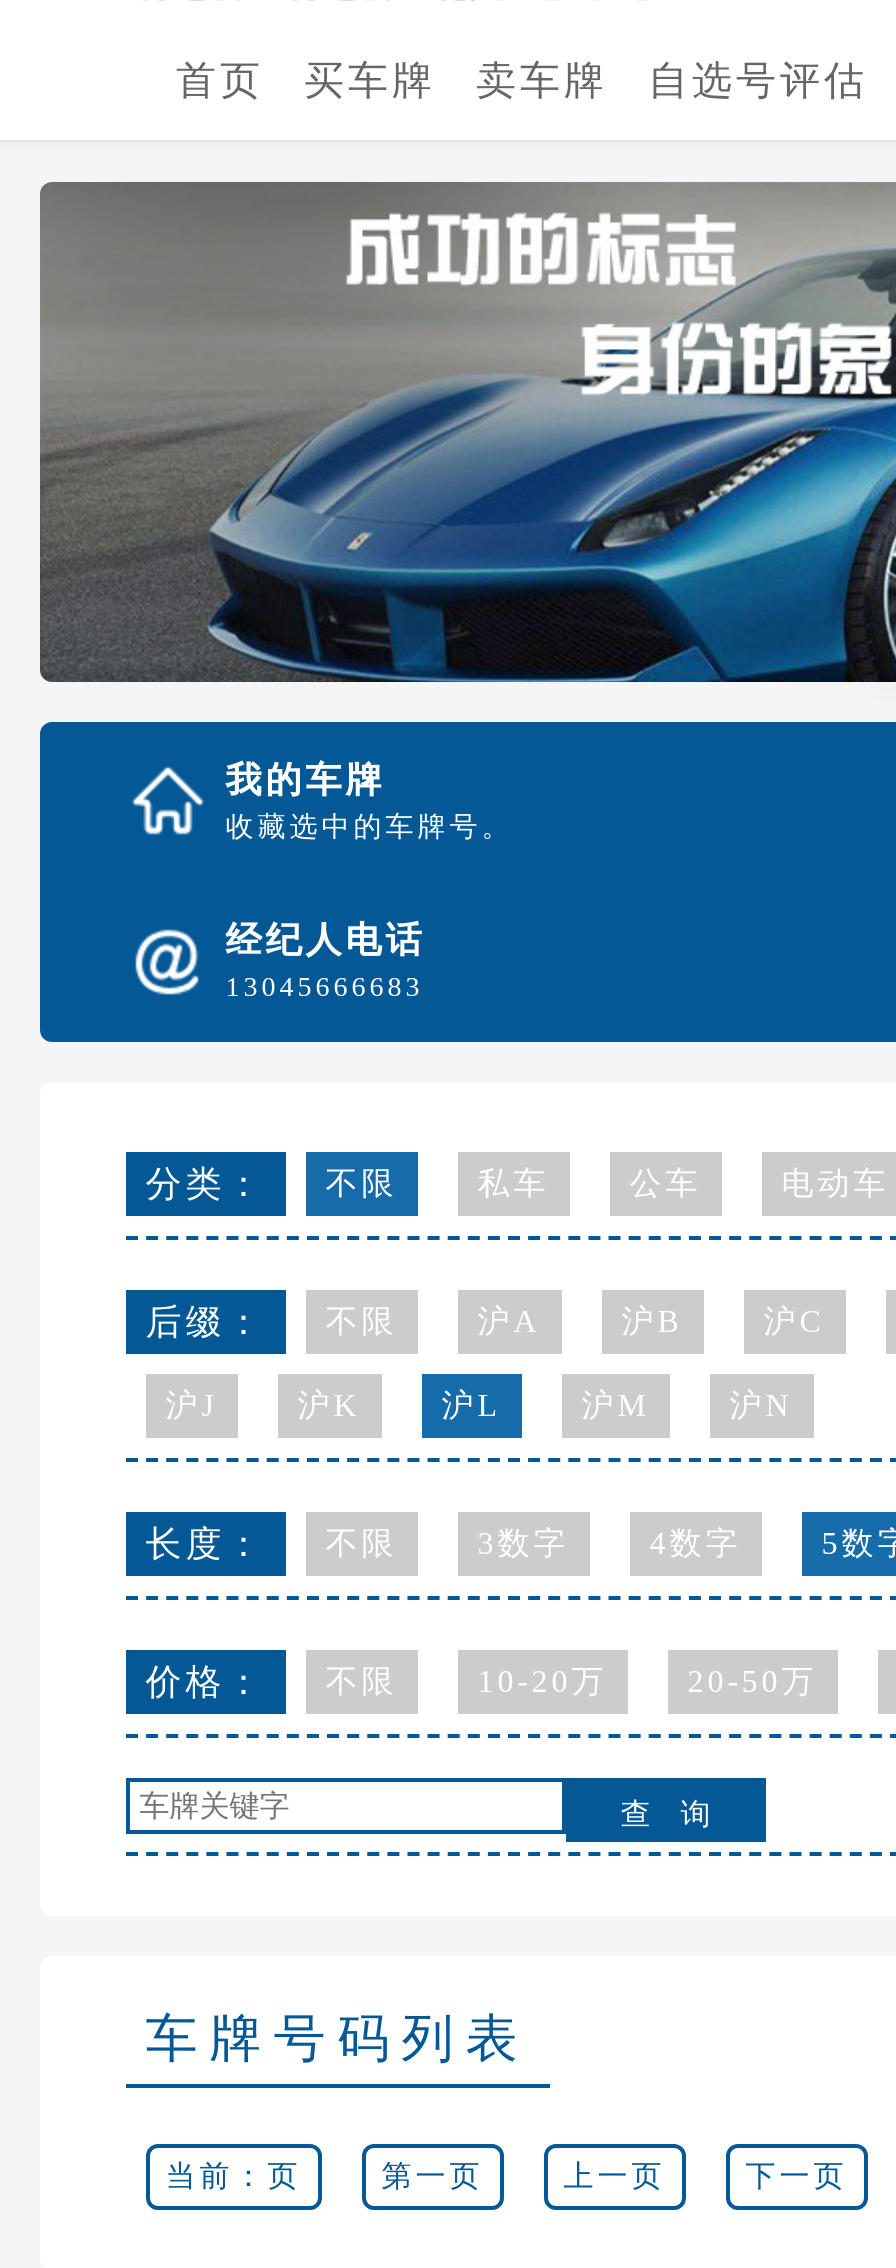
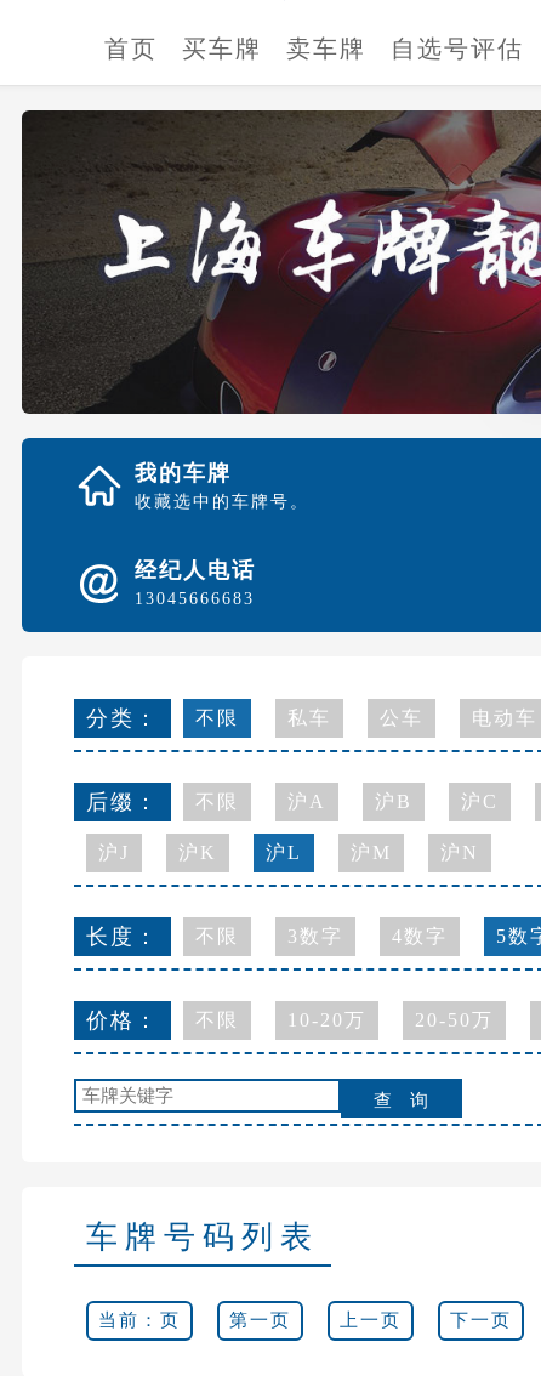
- [image]
+ [image]
